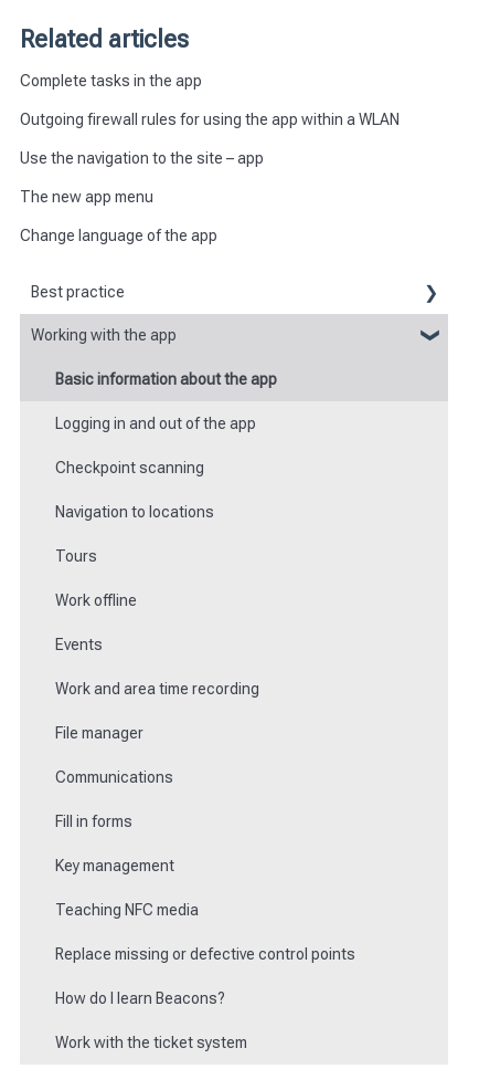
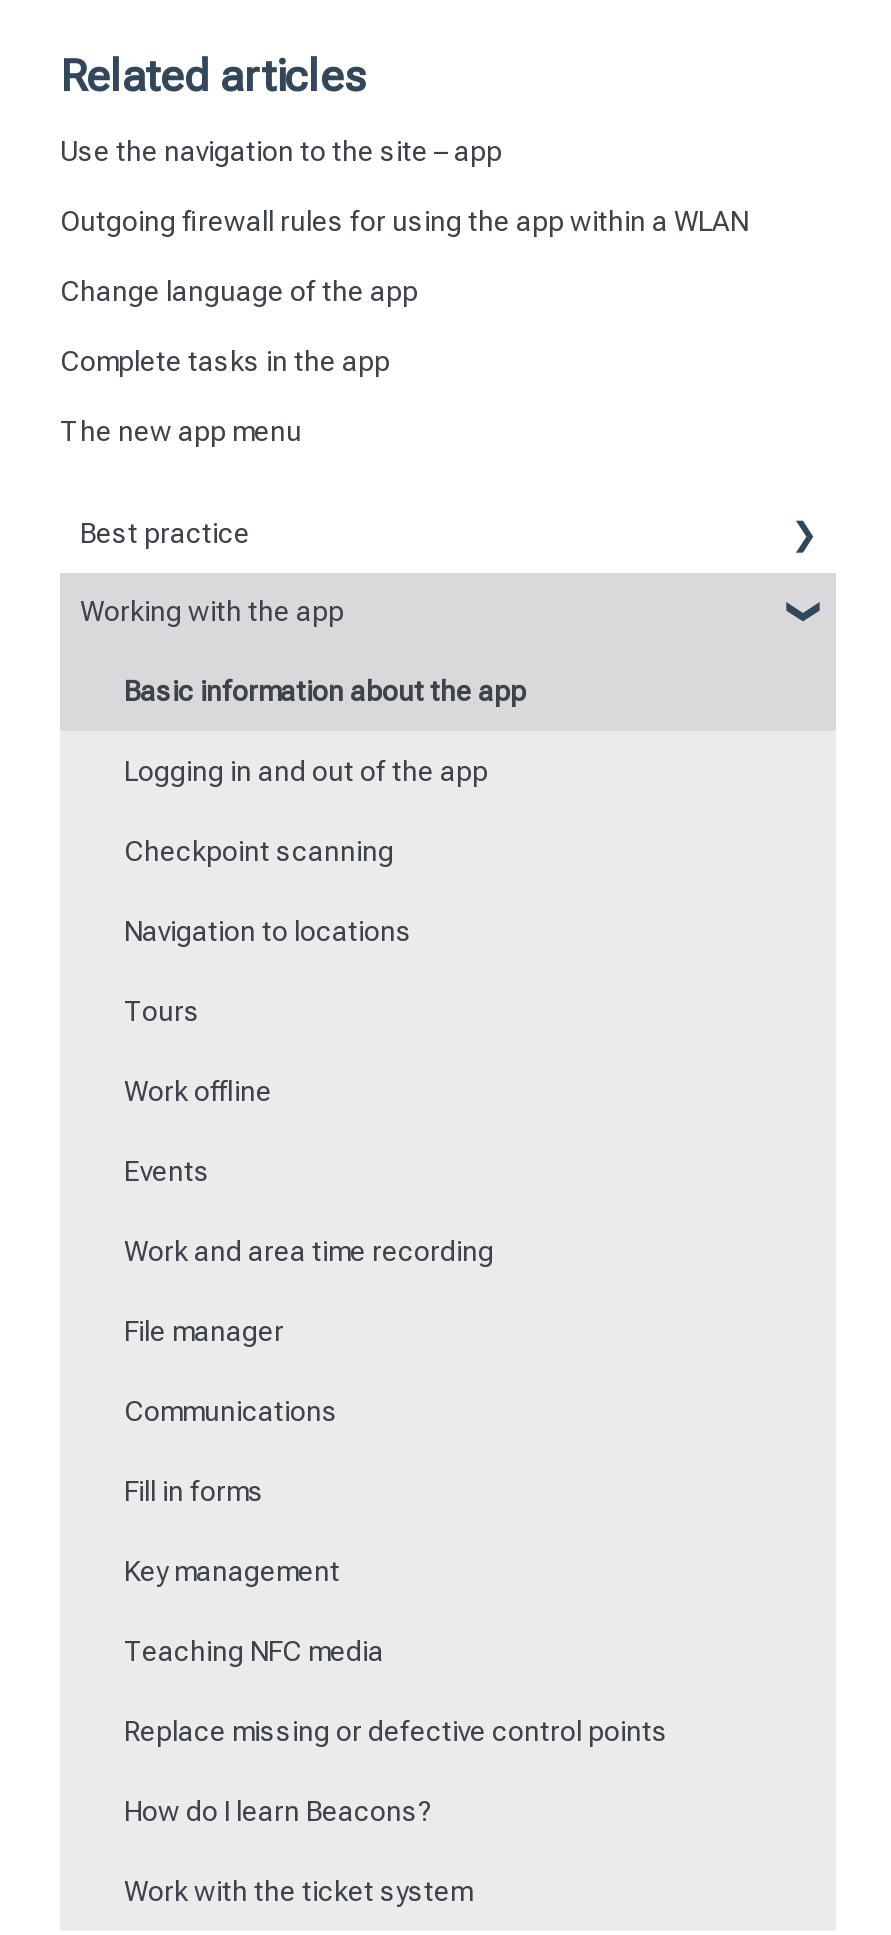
moved down: Complete tasks in the app

moved up: Outgoing firewall rules for using the app within a WLAN | Use the navigation to the site – app

moved down: The new app menu

moved up: Change language of the app
